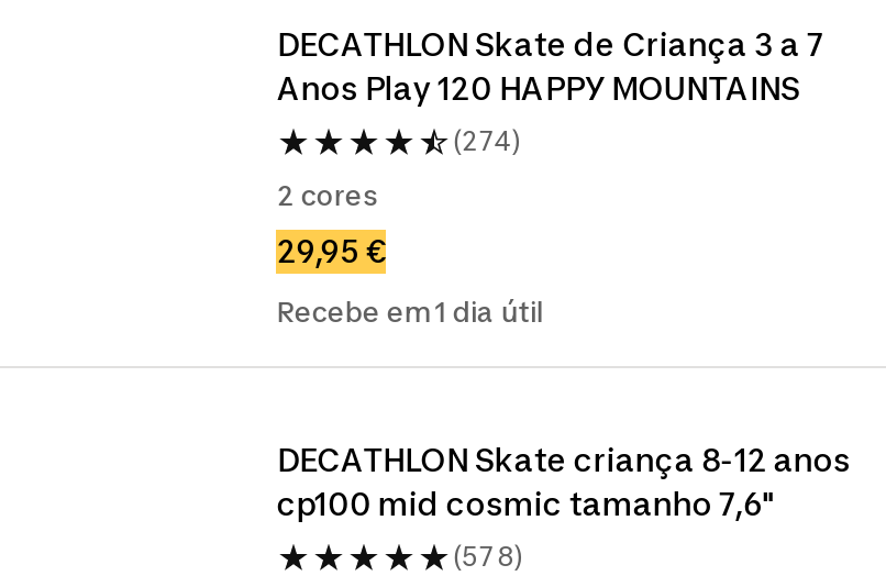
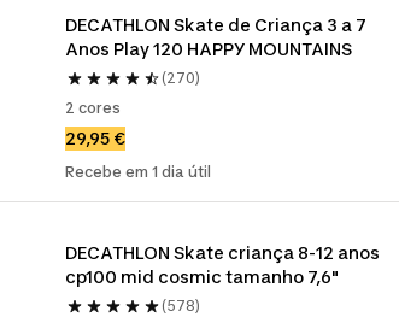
- (274)
+ (270)
